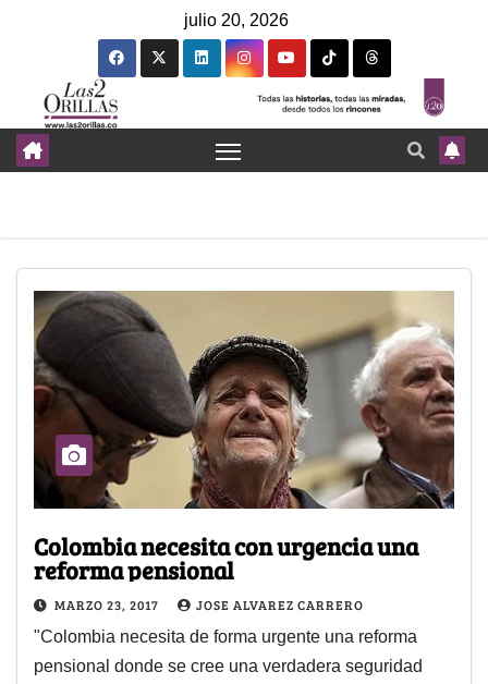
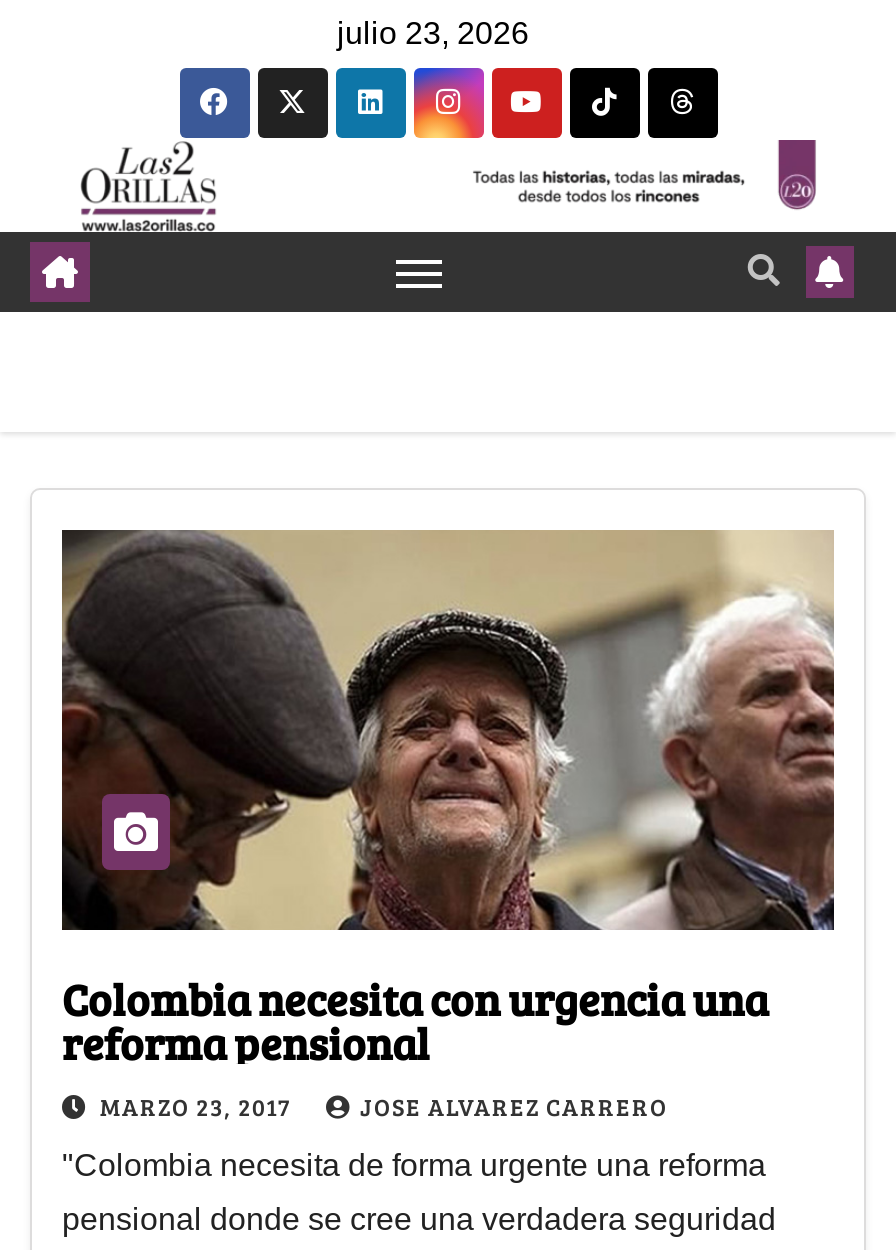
- julio 20, 2026
+ julio 23, 2026
